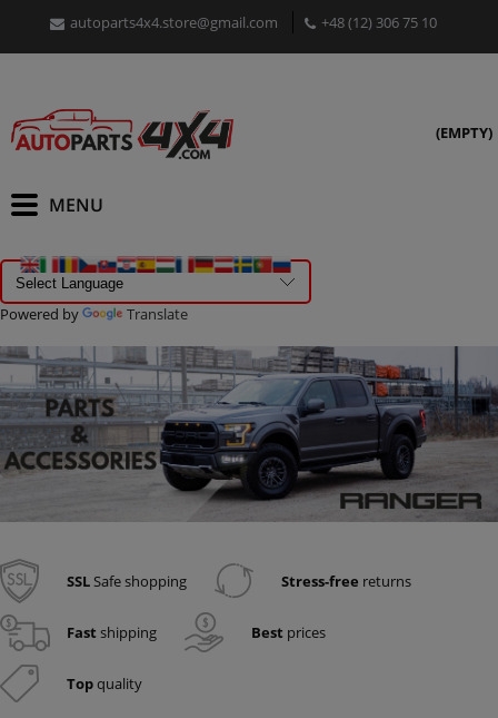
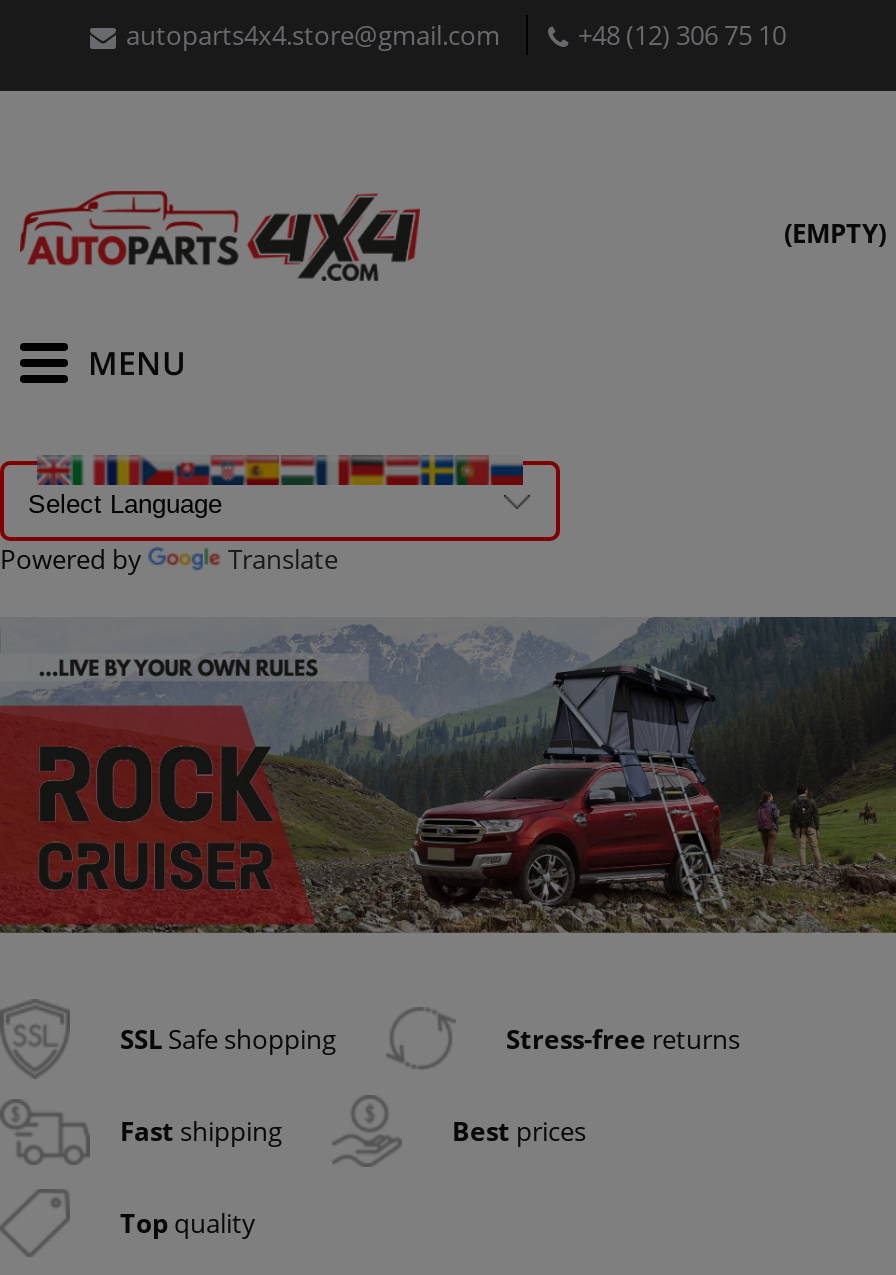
- [image]
+ [image]
